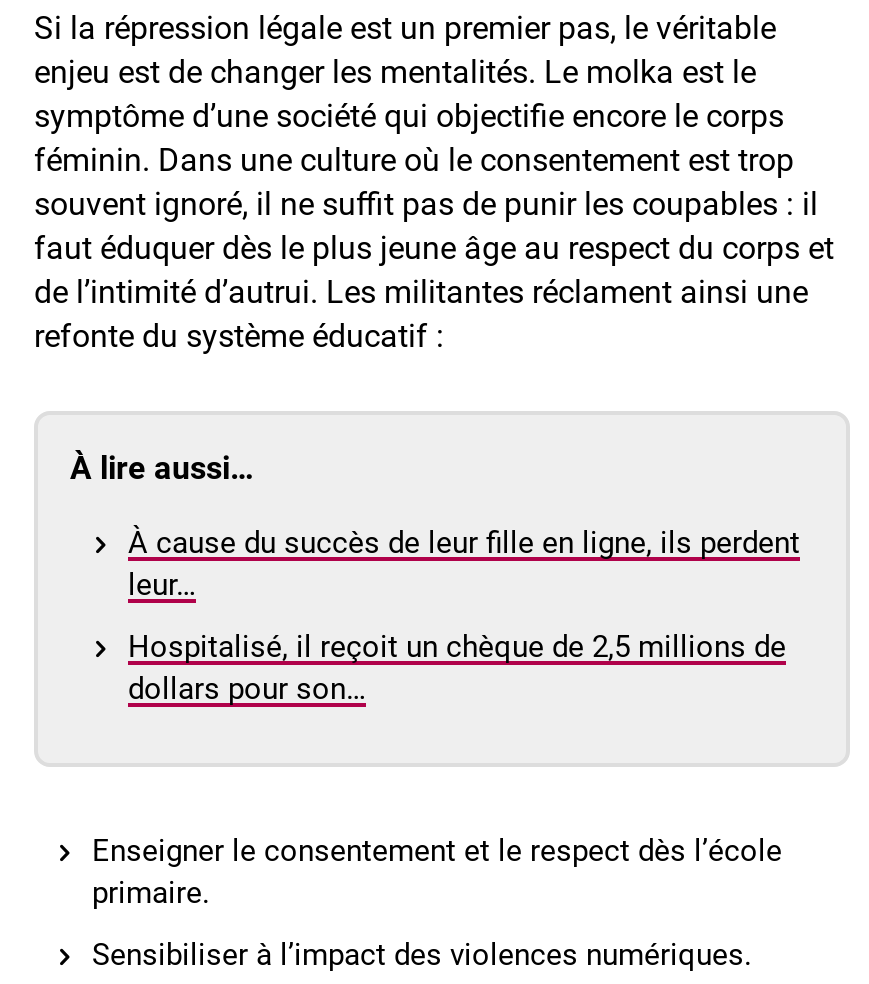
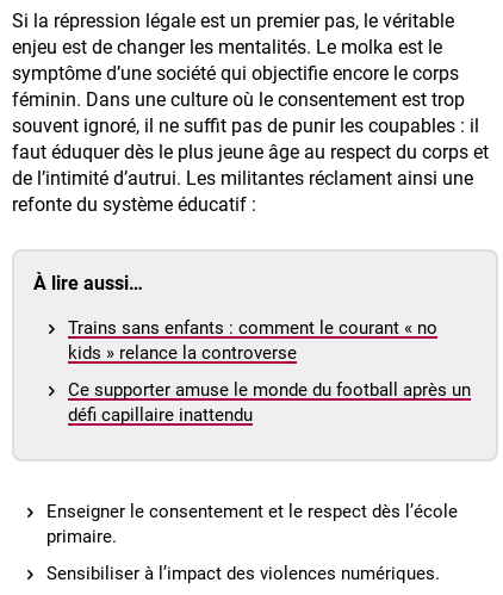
- À cause du succès de leur fille en ligne, ils perdent
- leur…
+ Trains sans enfants : comment le courant « no
+ kids » relance la controverse

- Hospitalisé, il reçoit un chèque de 2,5 millions de
- dollars pour son…
+ Ce supporter amuse le monde du football après un
+ défi capillaire inattendu
